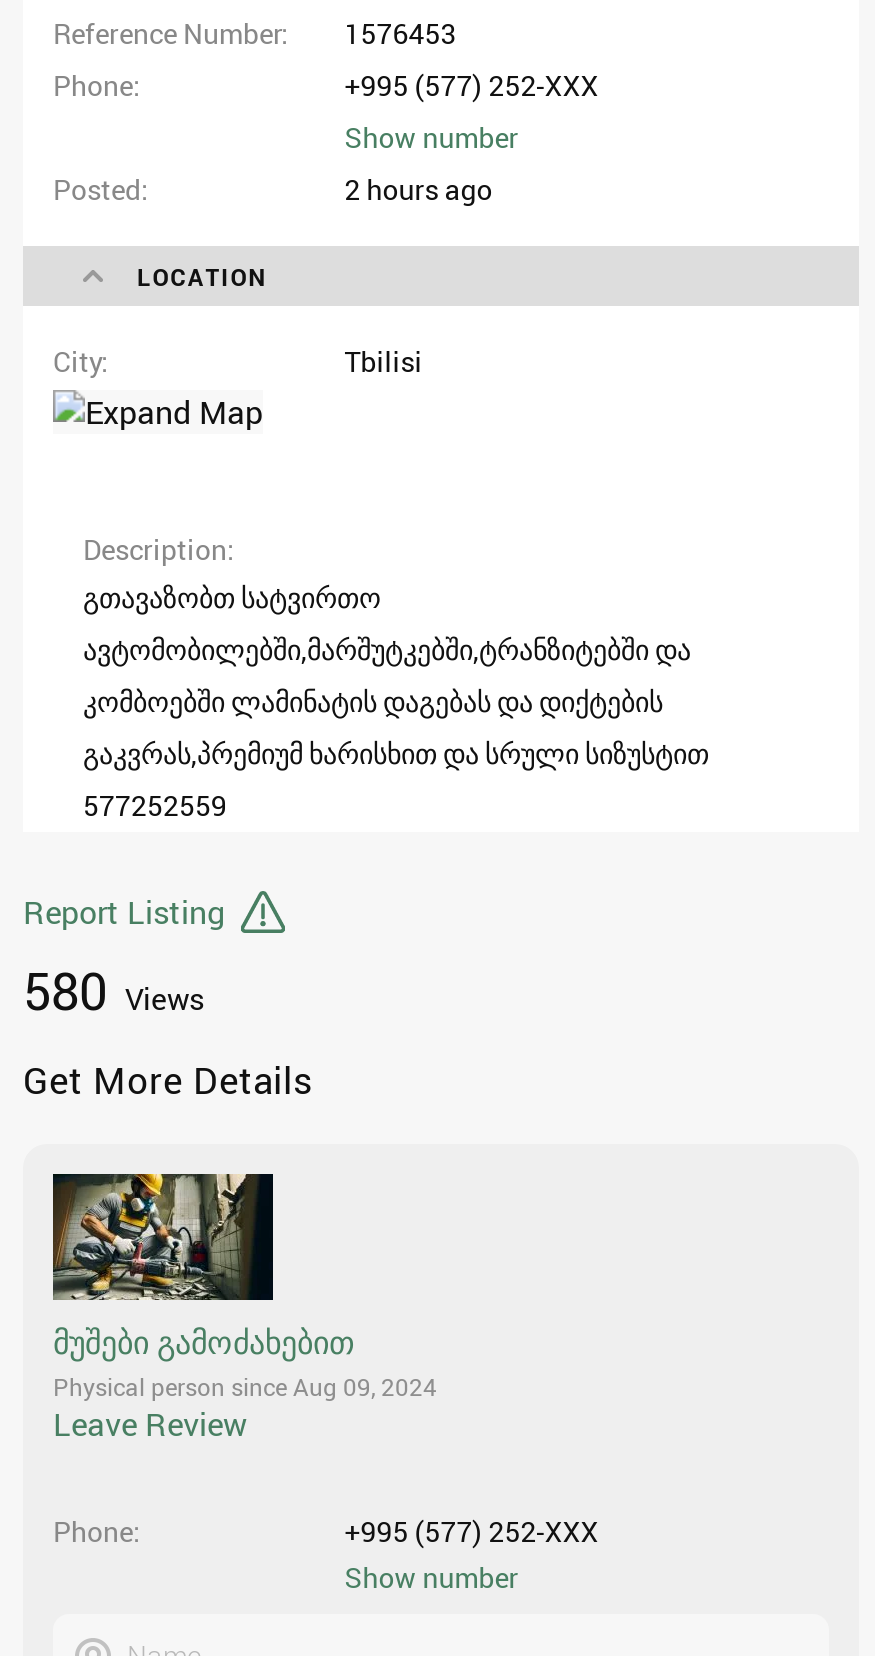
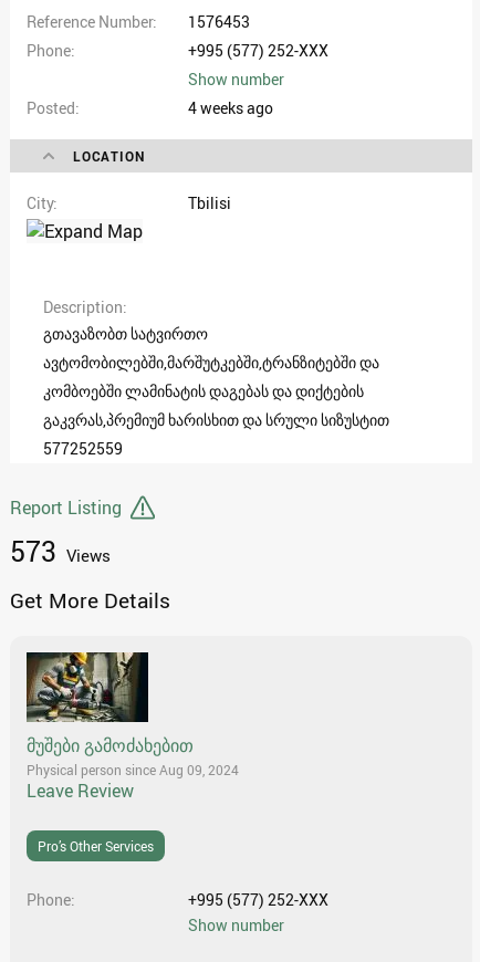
- 2 hours ago
+ 4 weeks ago

- 580 Views
+ 573 Views

+ Pro’s Other Services
